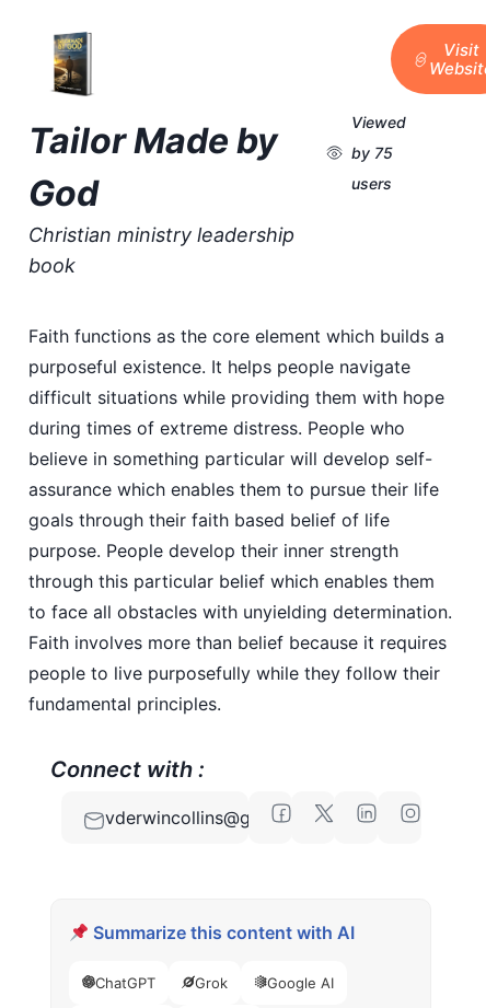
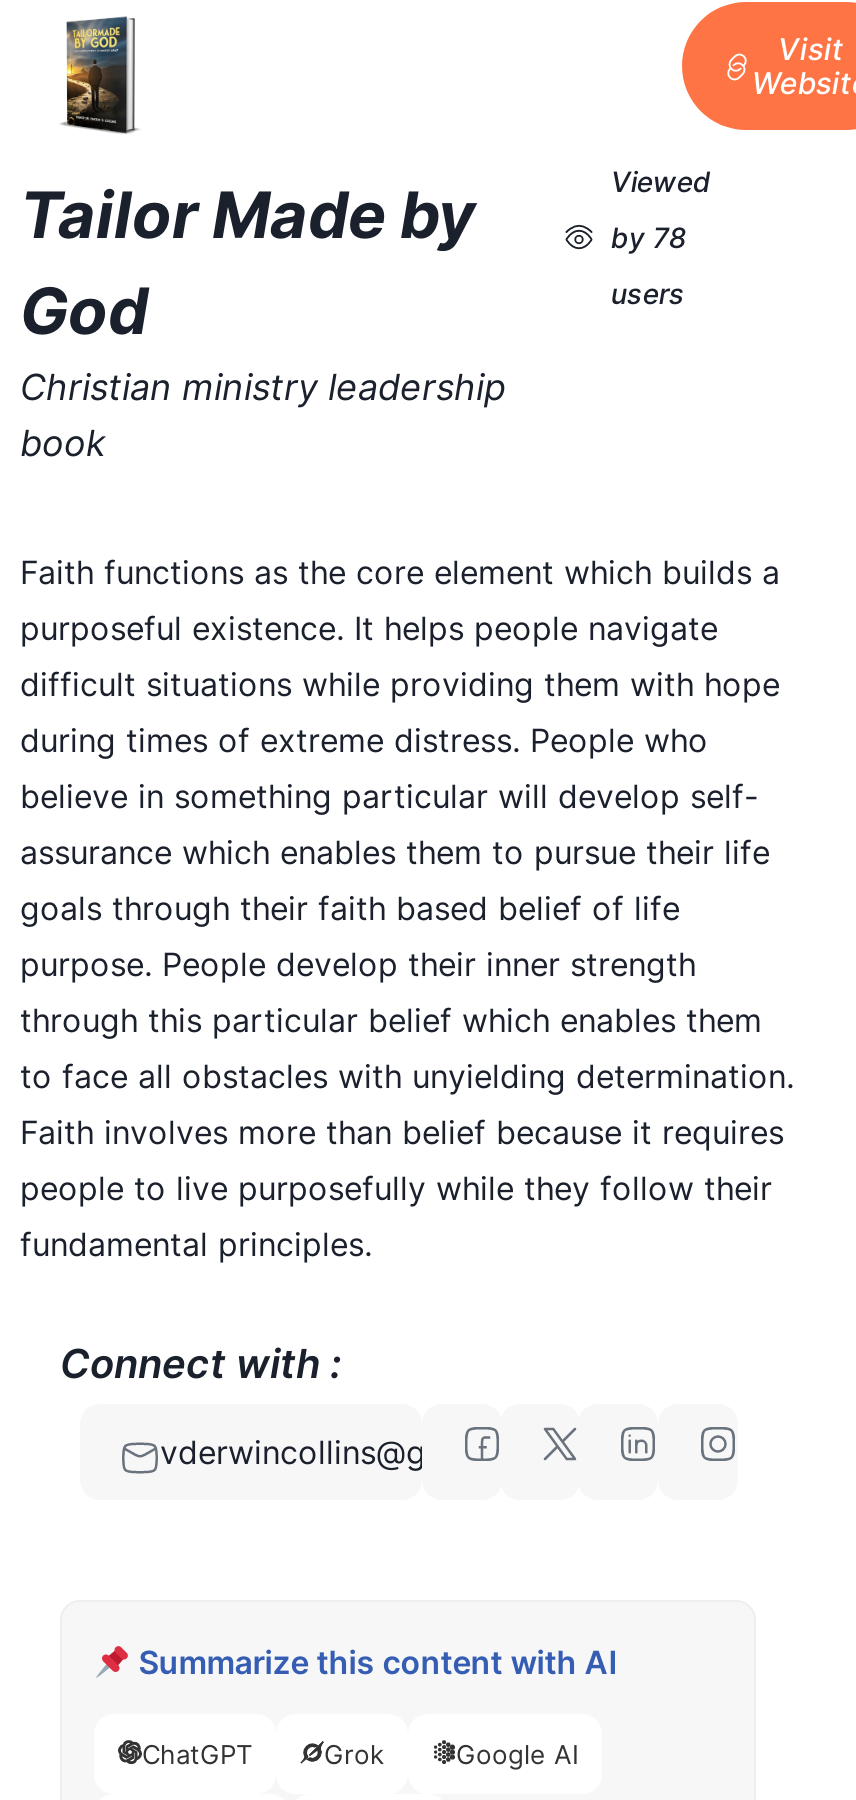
- by 75
+ by 78
